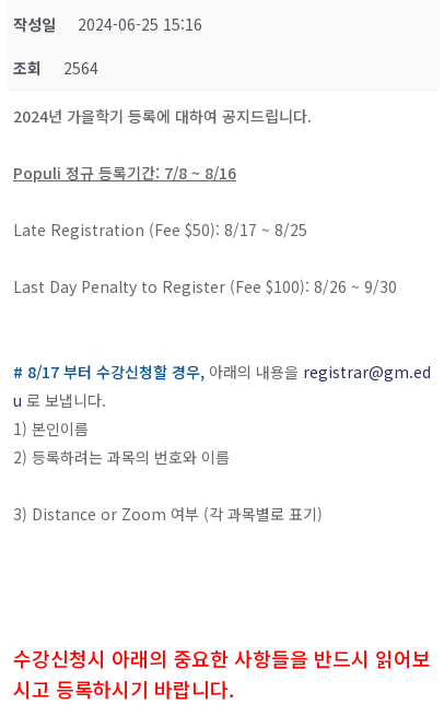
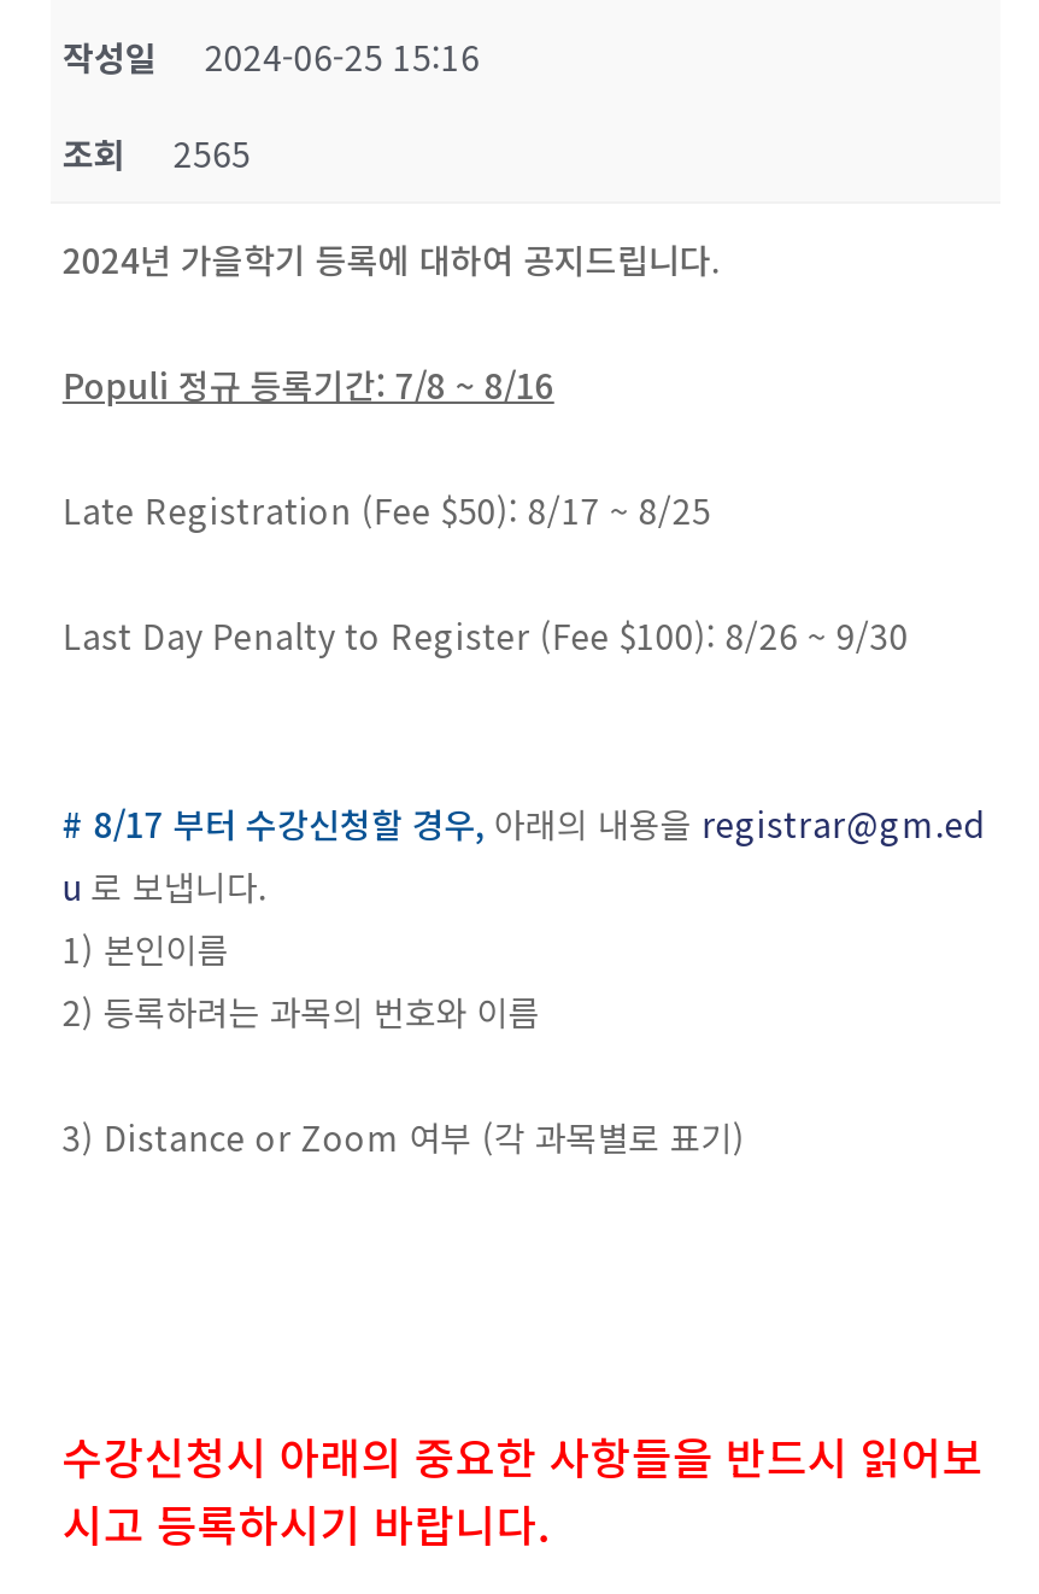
- 조회 2564
+ 조회 2565
